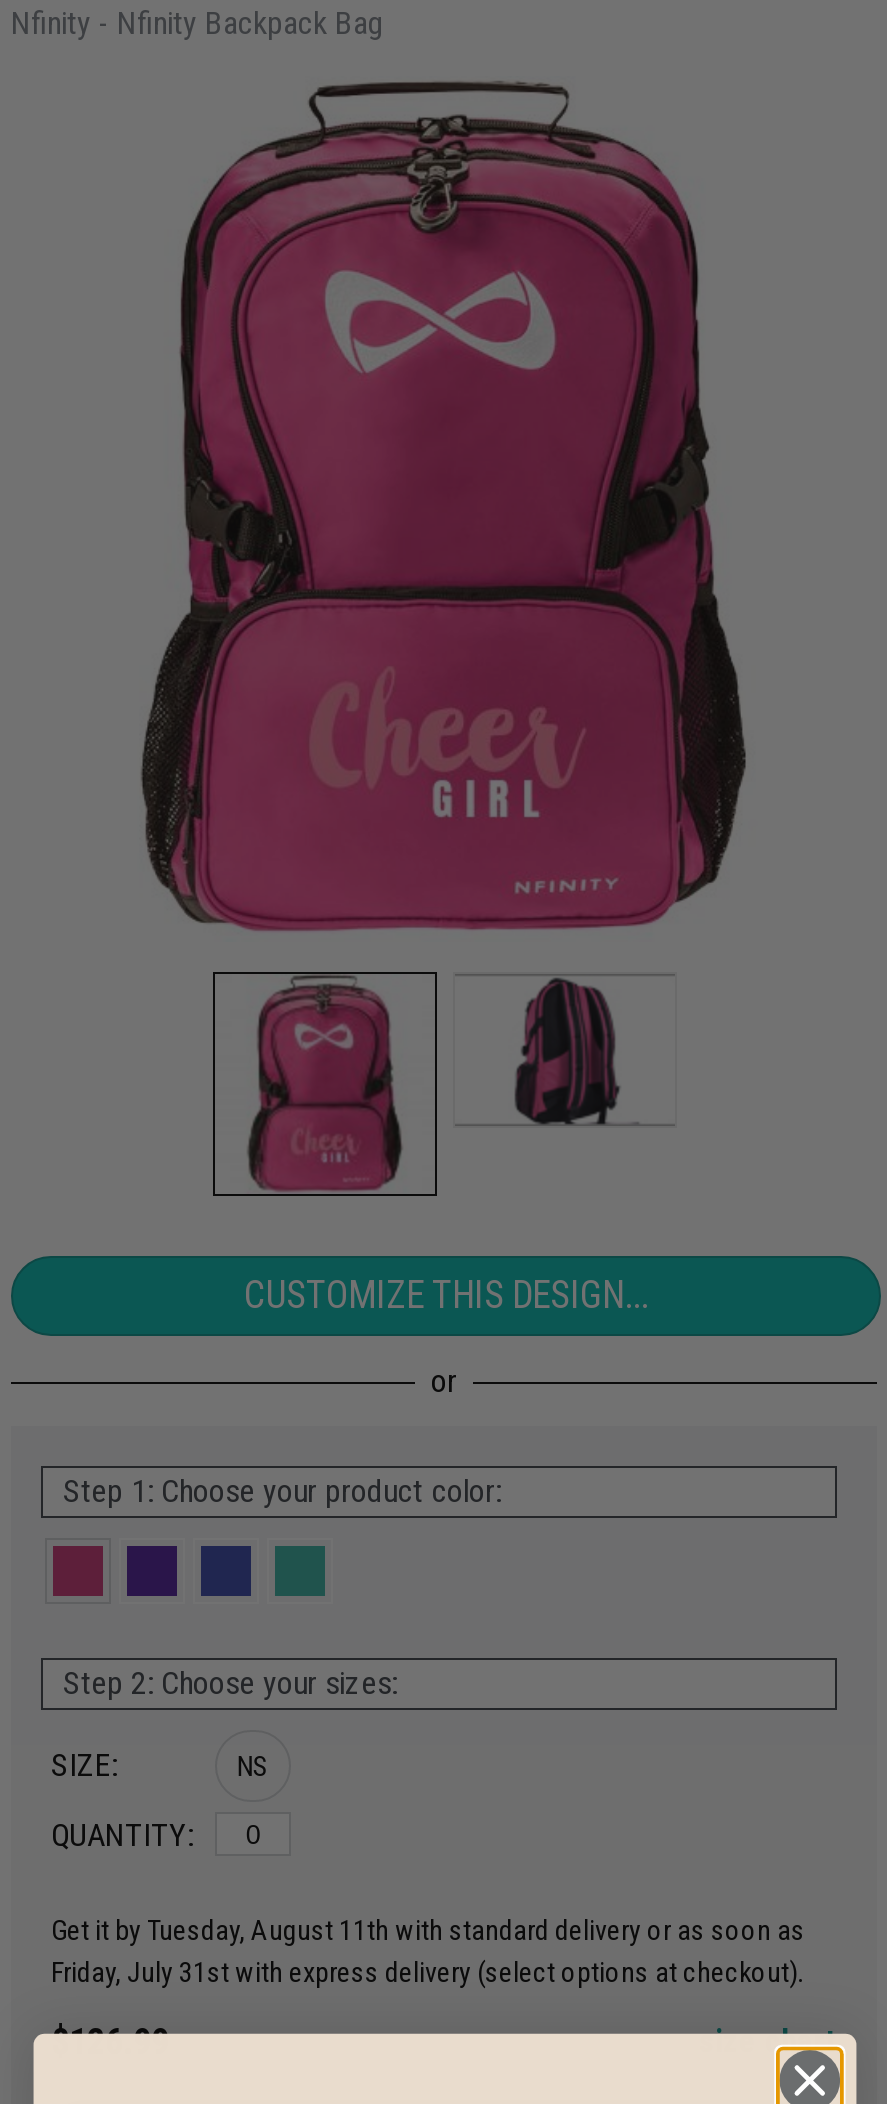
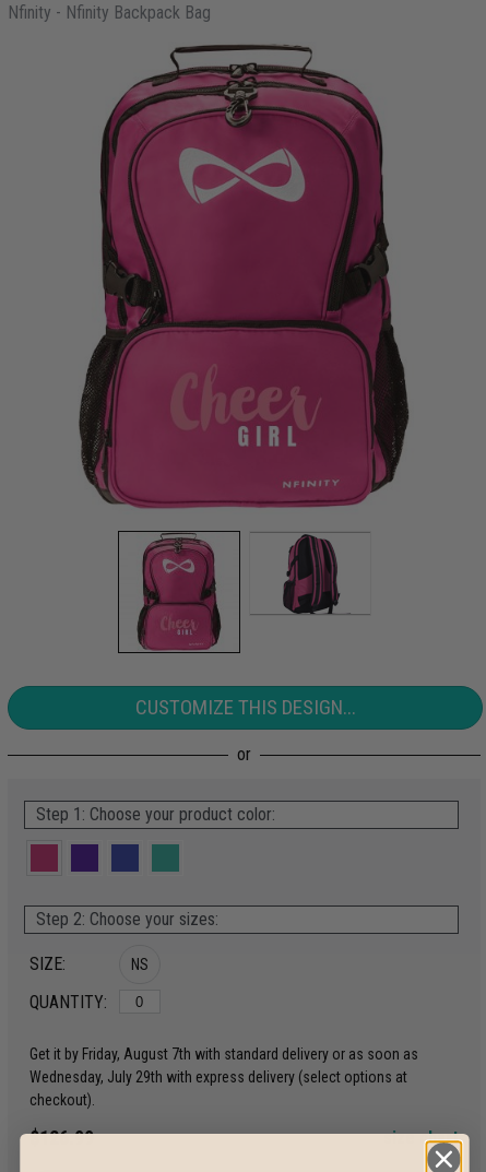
- Get it by Tuesday, August 11th with standard delivery or as soon as
- Friday, July 31st with express delivery (select options at checkout).
+ Get it by Friday, August 7th with standard delivery or as soon as
+ Wednesday, July 29th with express delivery (select options at
+ checkout).
